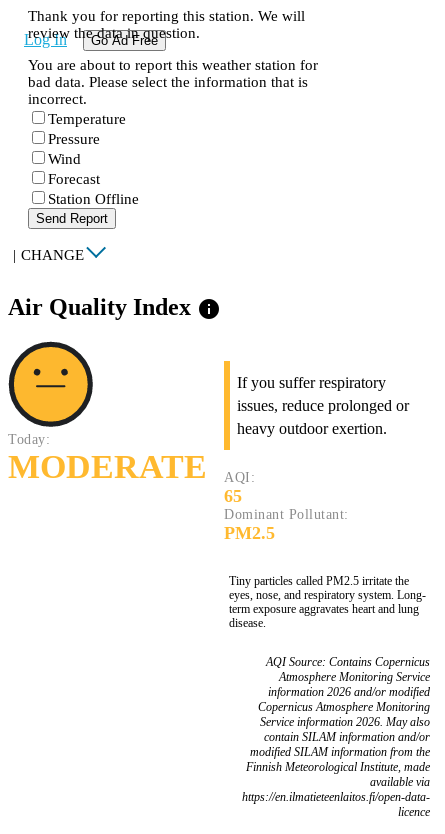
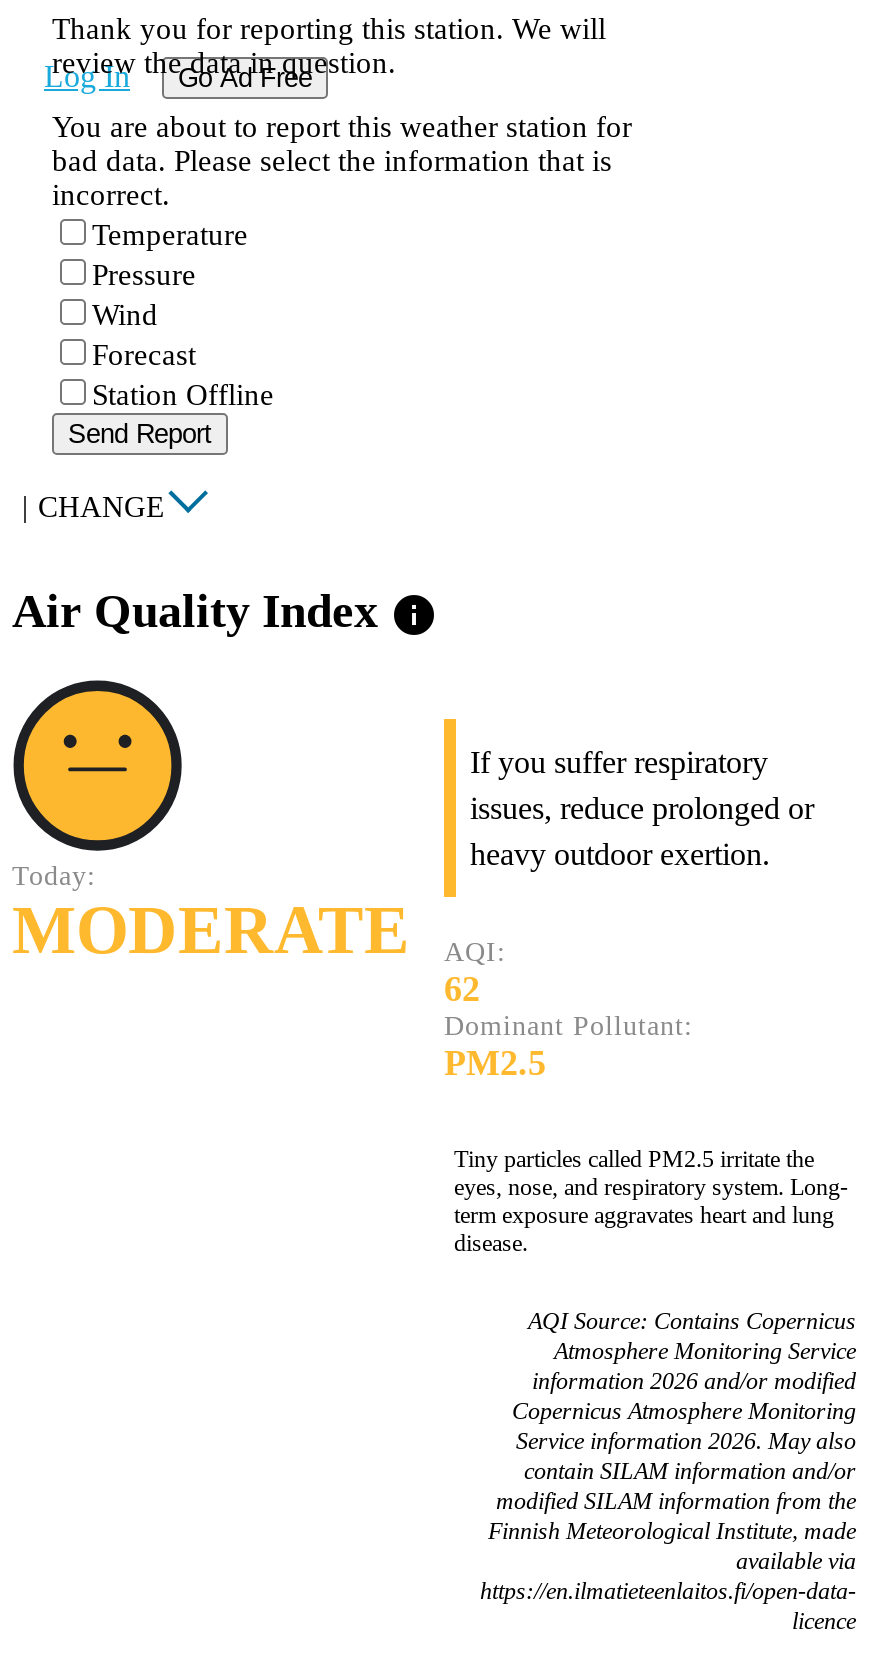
- 65
+ 62
